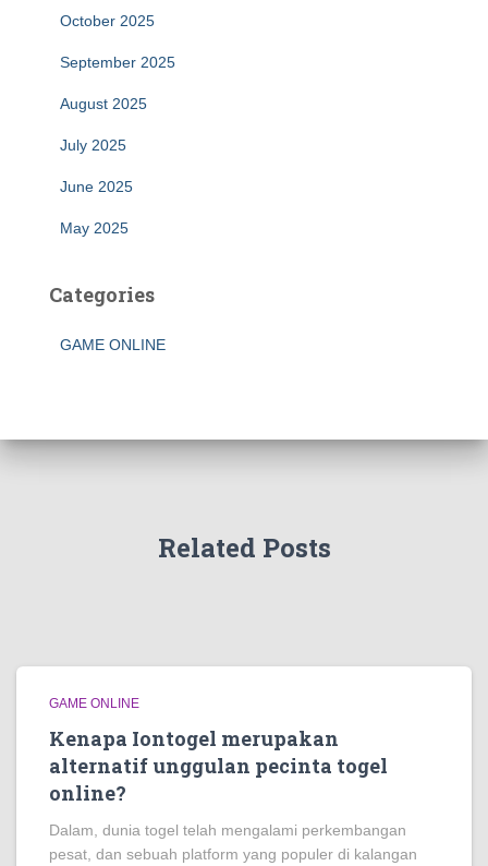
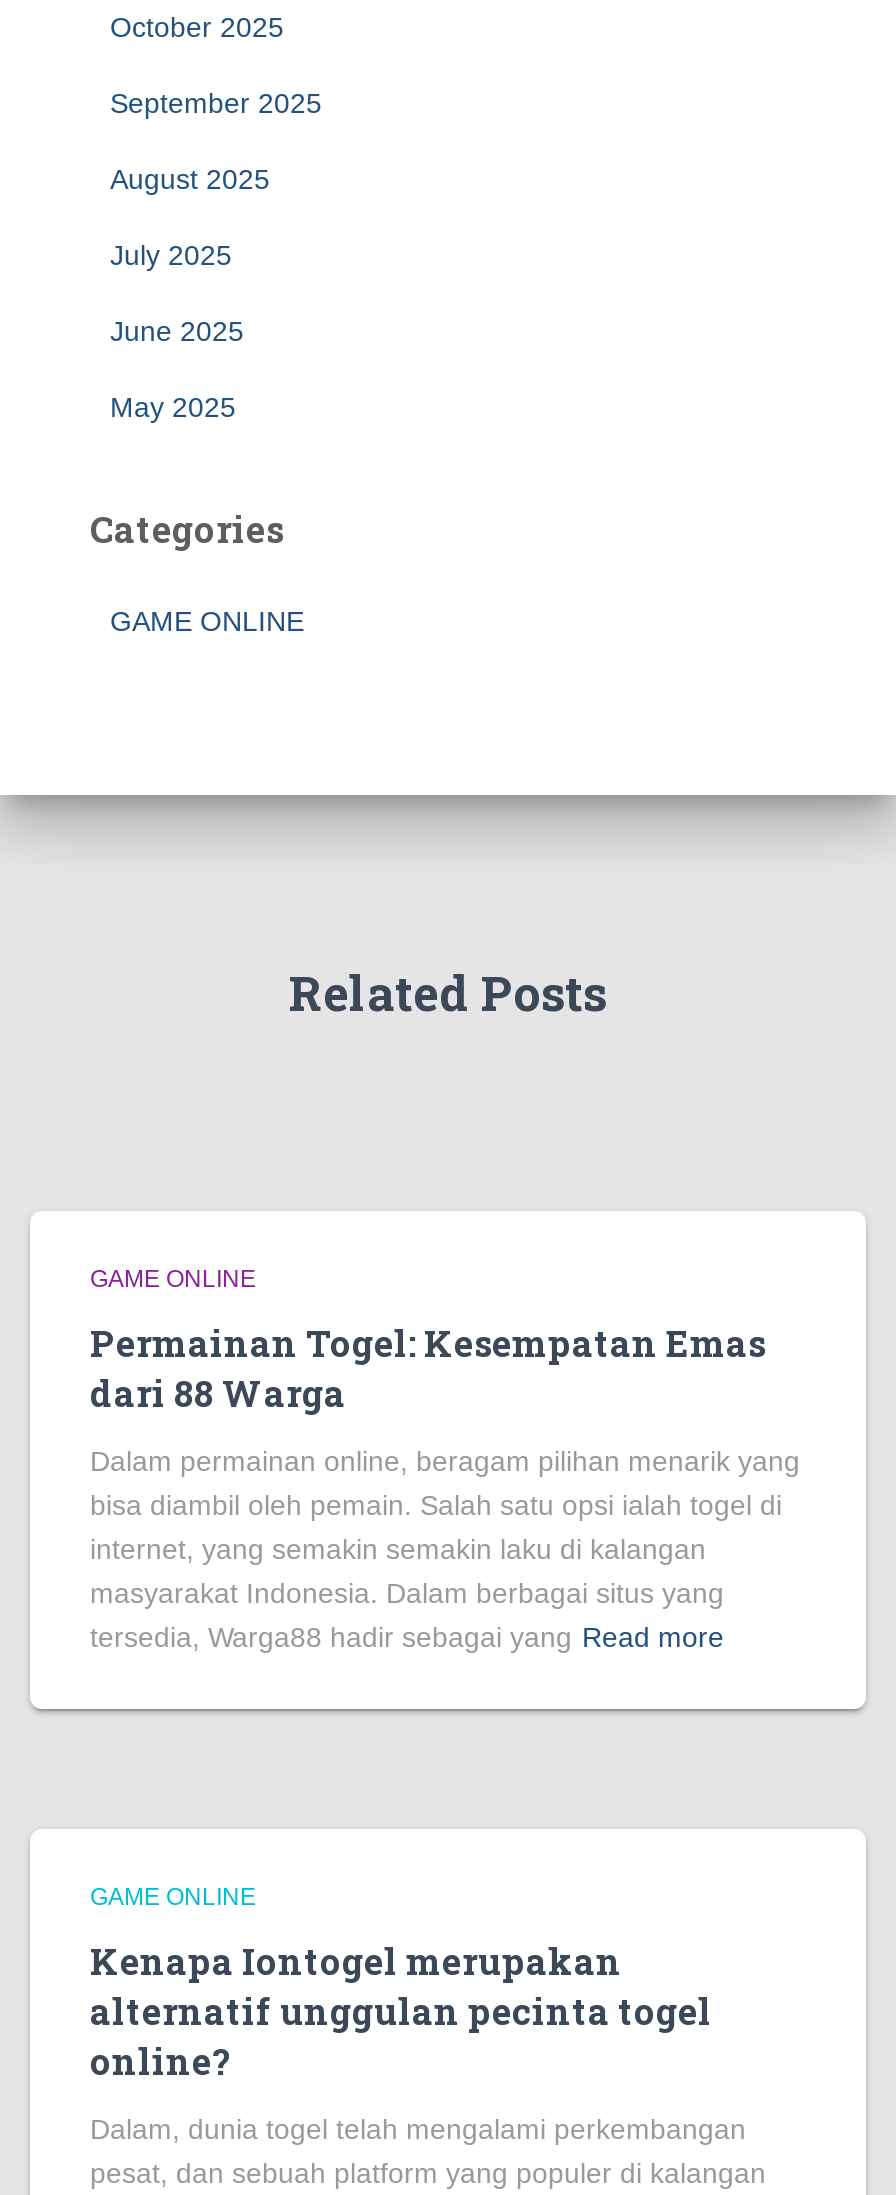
+ Permainan Togel: Kesempatan Emas
+ dari 88 Warga
+ Dalam permainan online, beragam pilihan menarik yang
+ bisa diambil oleh pemain. Salah satu opsi ialah togel di
+ internet, yang semakin semakin laku di kalangan
+ masyarakat Indonesia. Dalam berbagai situs yang
+ tersedia, Warga88 hadir sebagai yang Read more

+ GAME ONLINE
